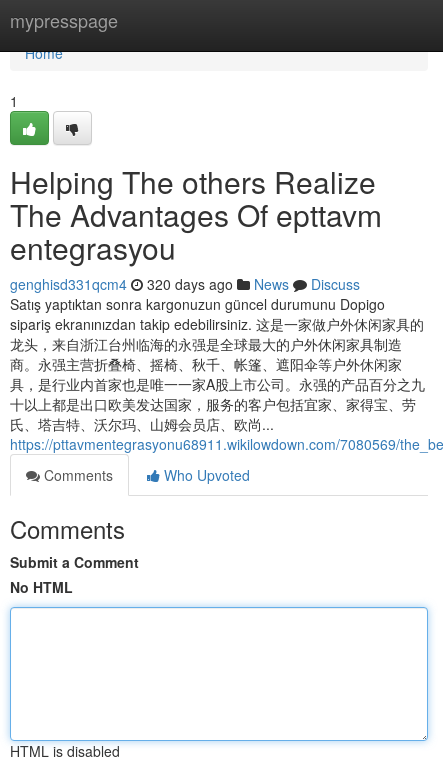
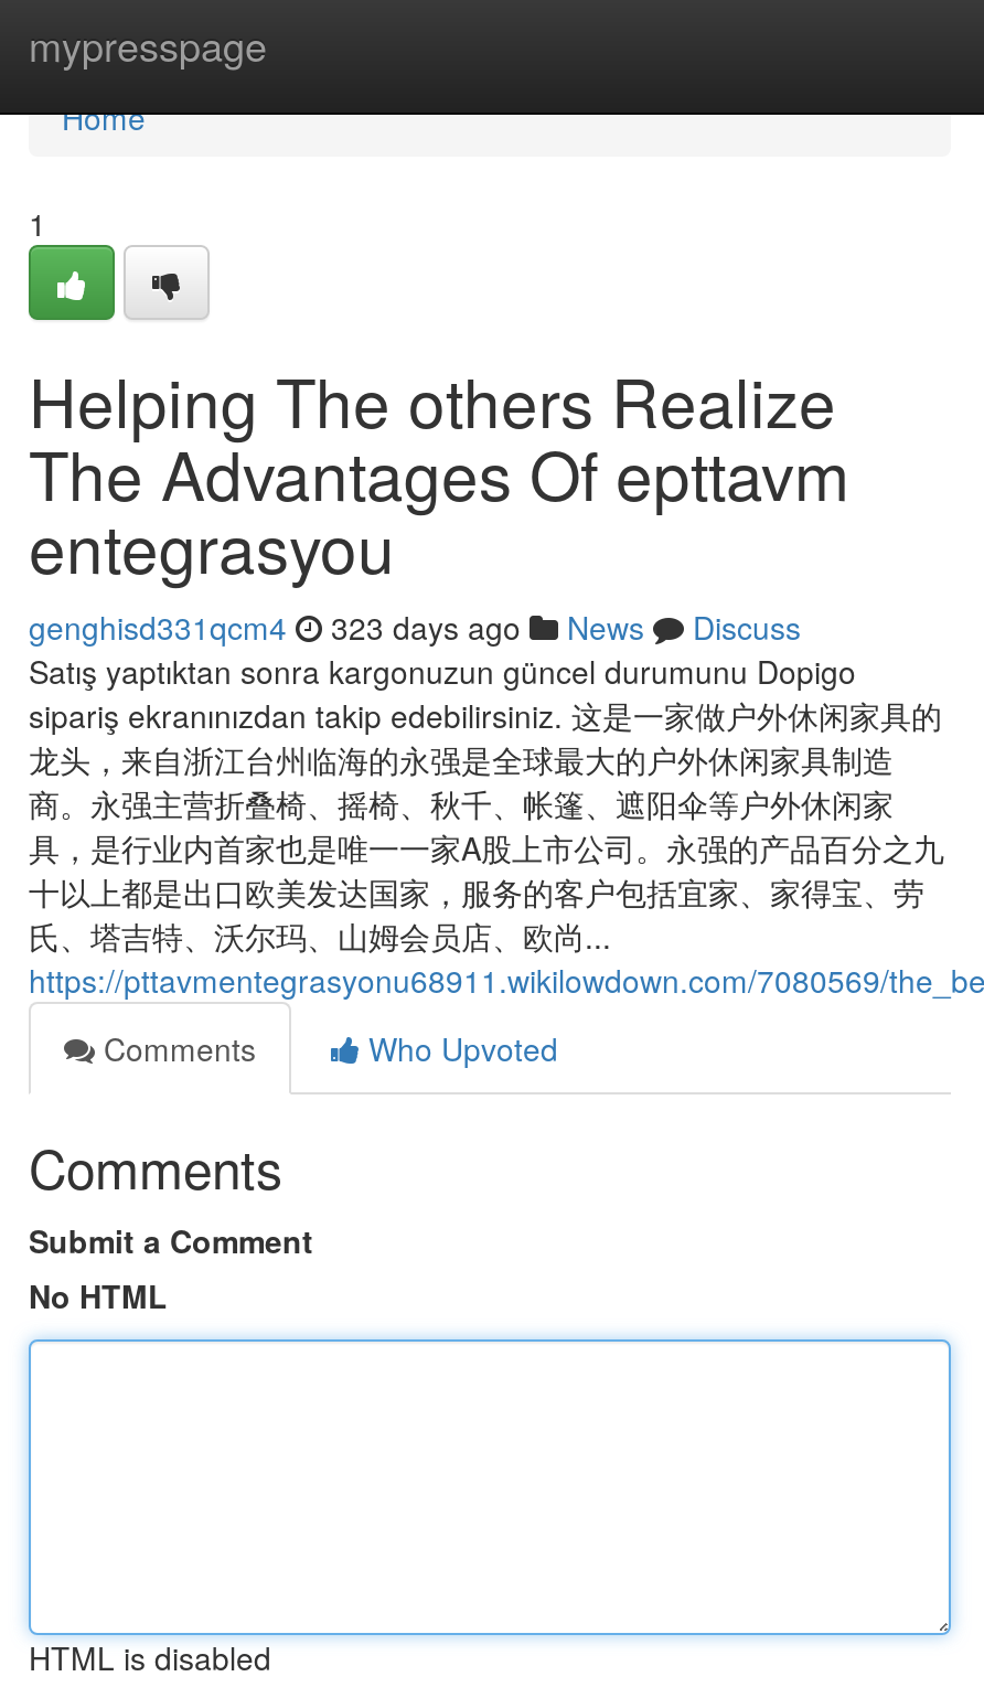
- genghisd331qcm4 320 days ago News Discuss
+ genghisd331qcm4 323 days ago News Discuss
